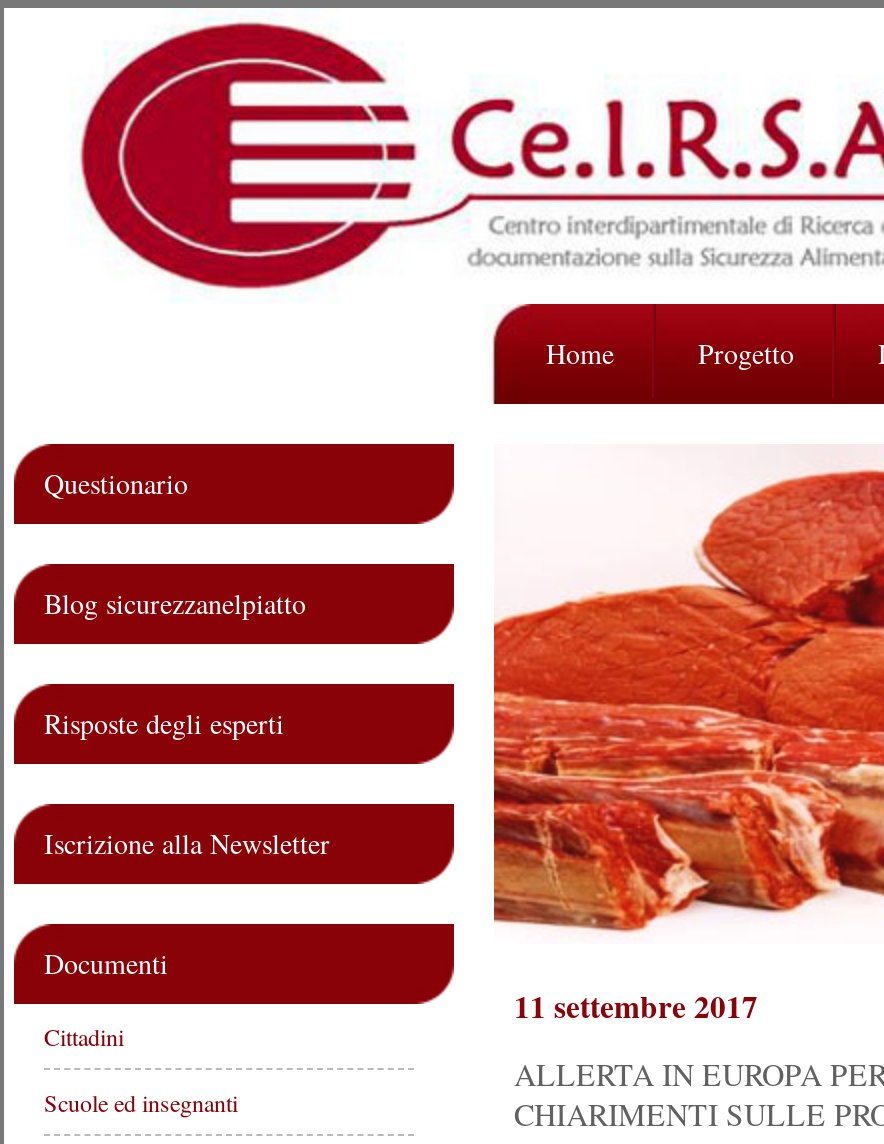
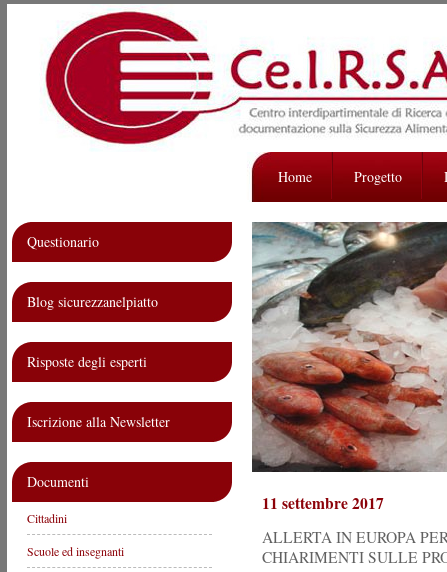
- [image]
+ [image]
